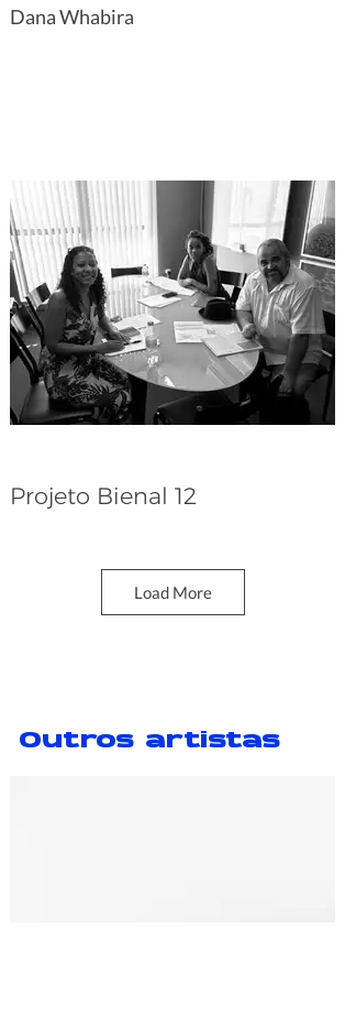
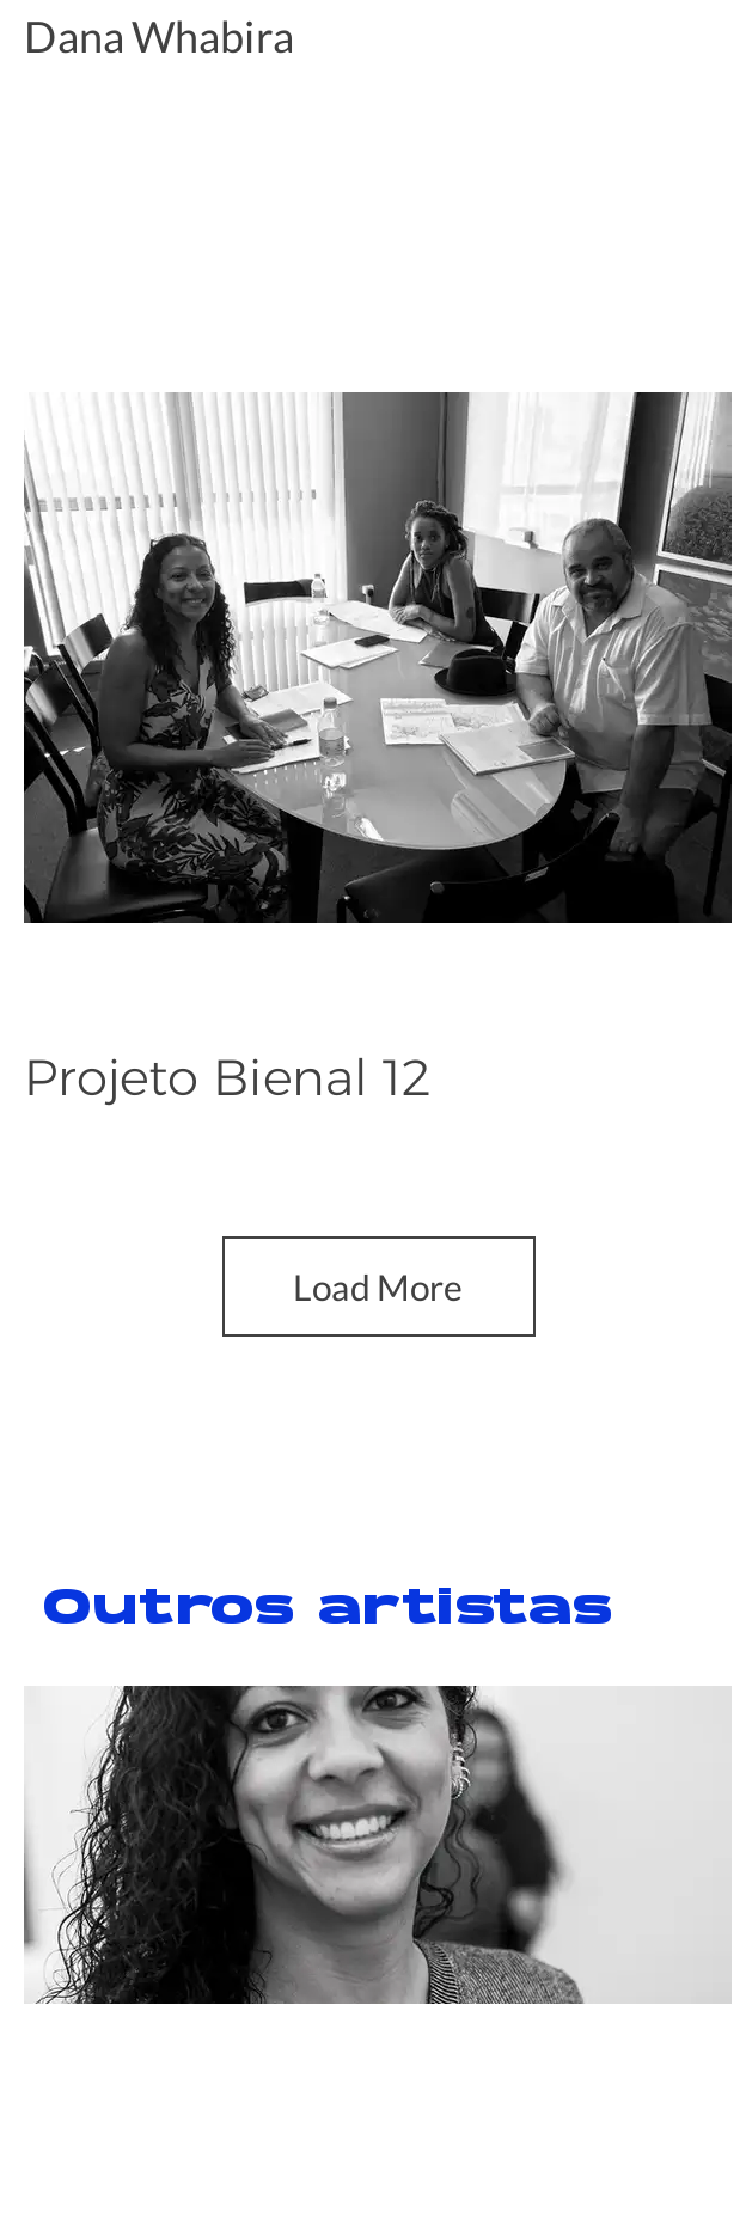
+ [image]
